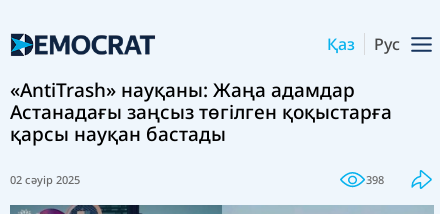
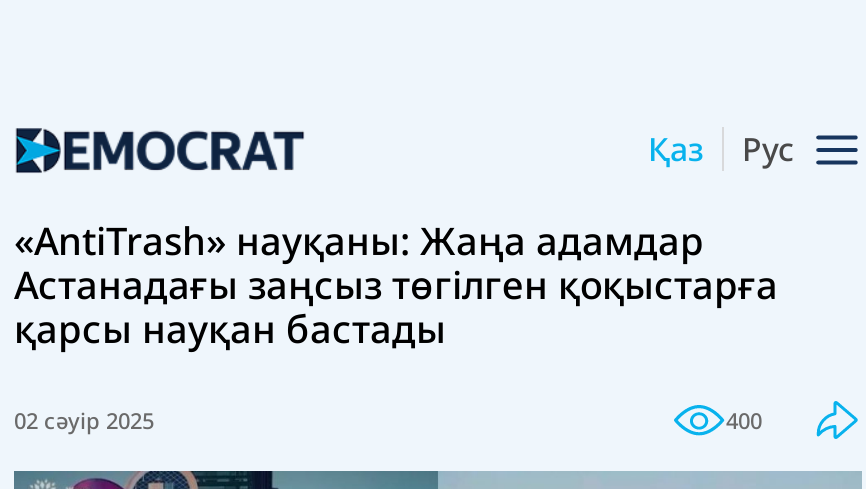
- 398
+ 400
